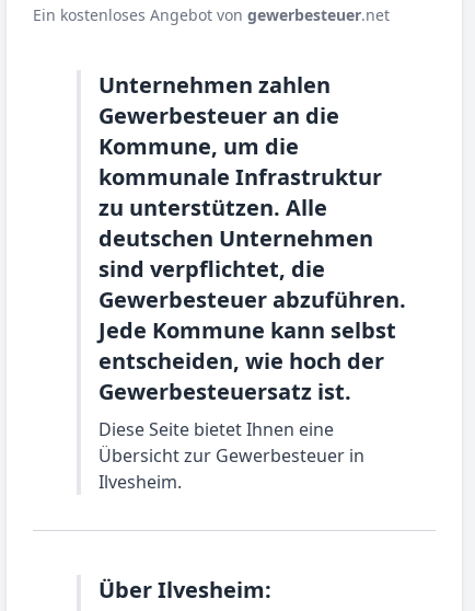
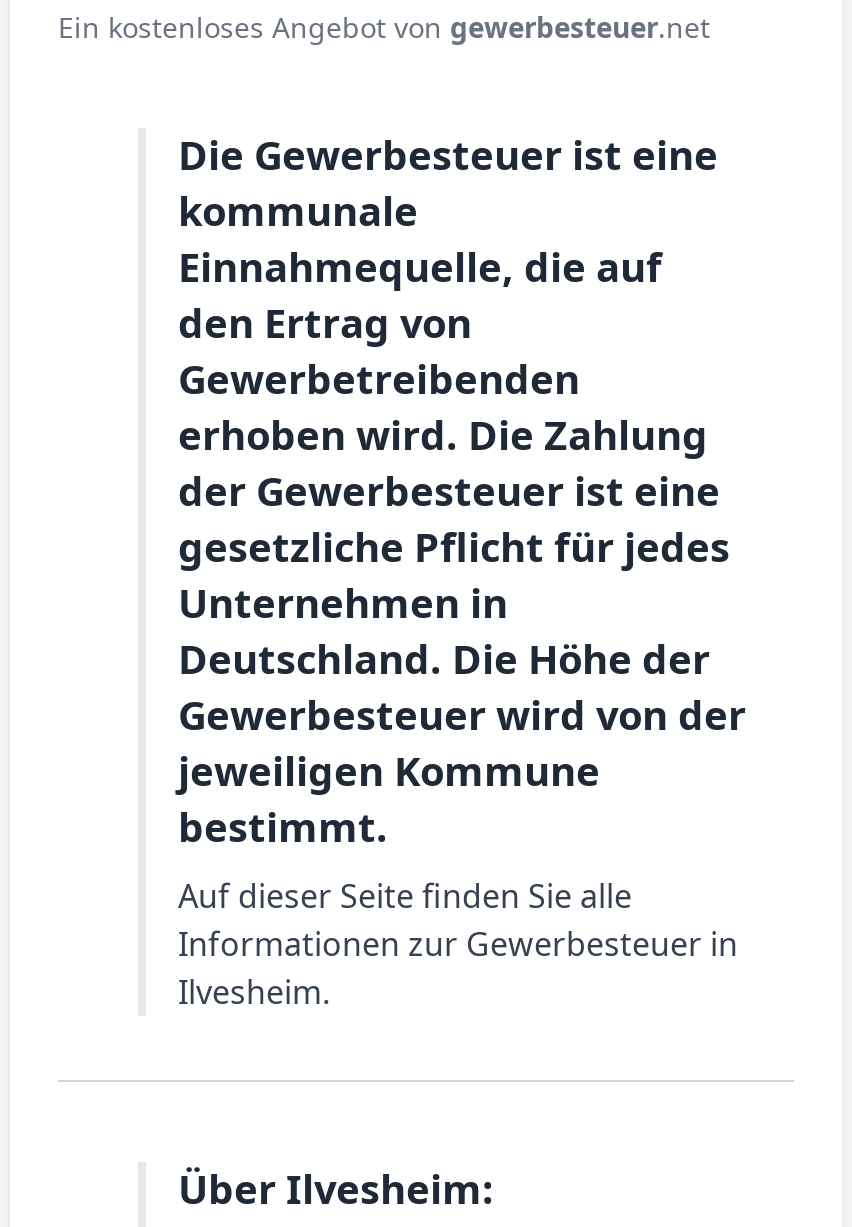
- Unternehmen zahlen
- Gewerbesteuer an die
- Kommune, um die
- kommunale Infrastruktur
- zu unterstützen. Alle
- deutschen Unternehmen
- sind verpflichtet, die
- Gewerbesteuer abzuführen.
- Jede Kommune kann selbst
- entscheiden, wie hoch der
- Gewerbesteuersatz ist.
- Diese Seite bietet Ihnen eine
- Übersicht zur Gewerbesteuer in
+ Die Gewerbesteuer ist eine
+ kommunale
+ Einnahmequelle, die auf
+ den Ertrag von
+ Gewerbetreibenden
+ erhoben wird. Die Zahlung
+ der Gewerbesteuer ist eine
+ gesetzliche Pflicht für jedes
+ Unternehmen in
+ Deutschland. Die Höhe der
+ Gewerbesteuer wird von der
+ jeweiligen Kommune
+ bestimmt.
+ Auf dieser Seite finden Sie alle
+ Informationen zur Gewerbesteuer in
